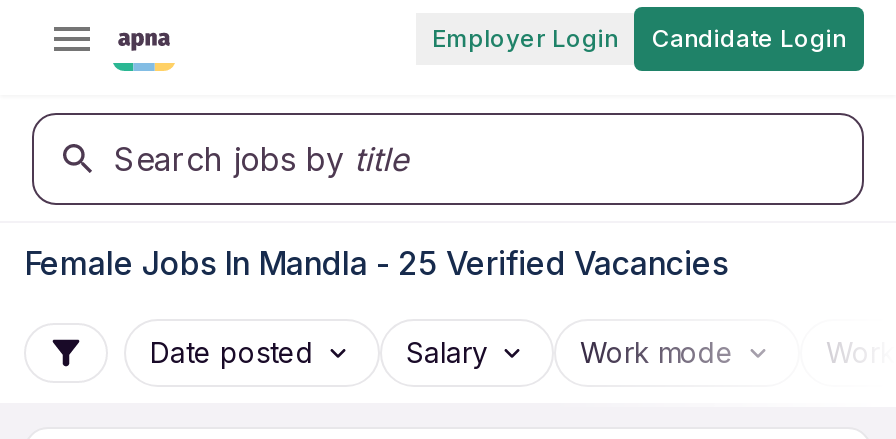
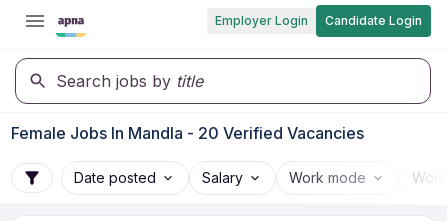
- Female Jobs In Mandla - 25 Verified Vacancies
+ Female Jobs In Mandla - 20 Verified Vacancies
